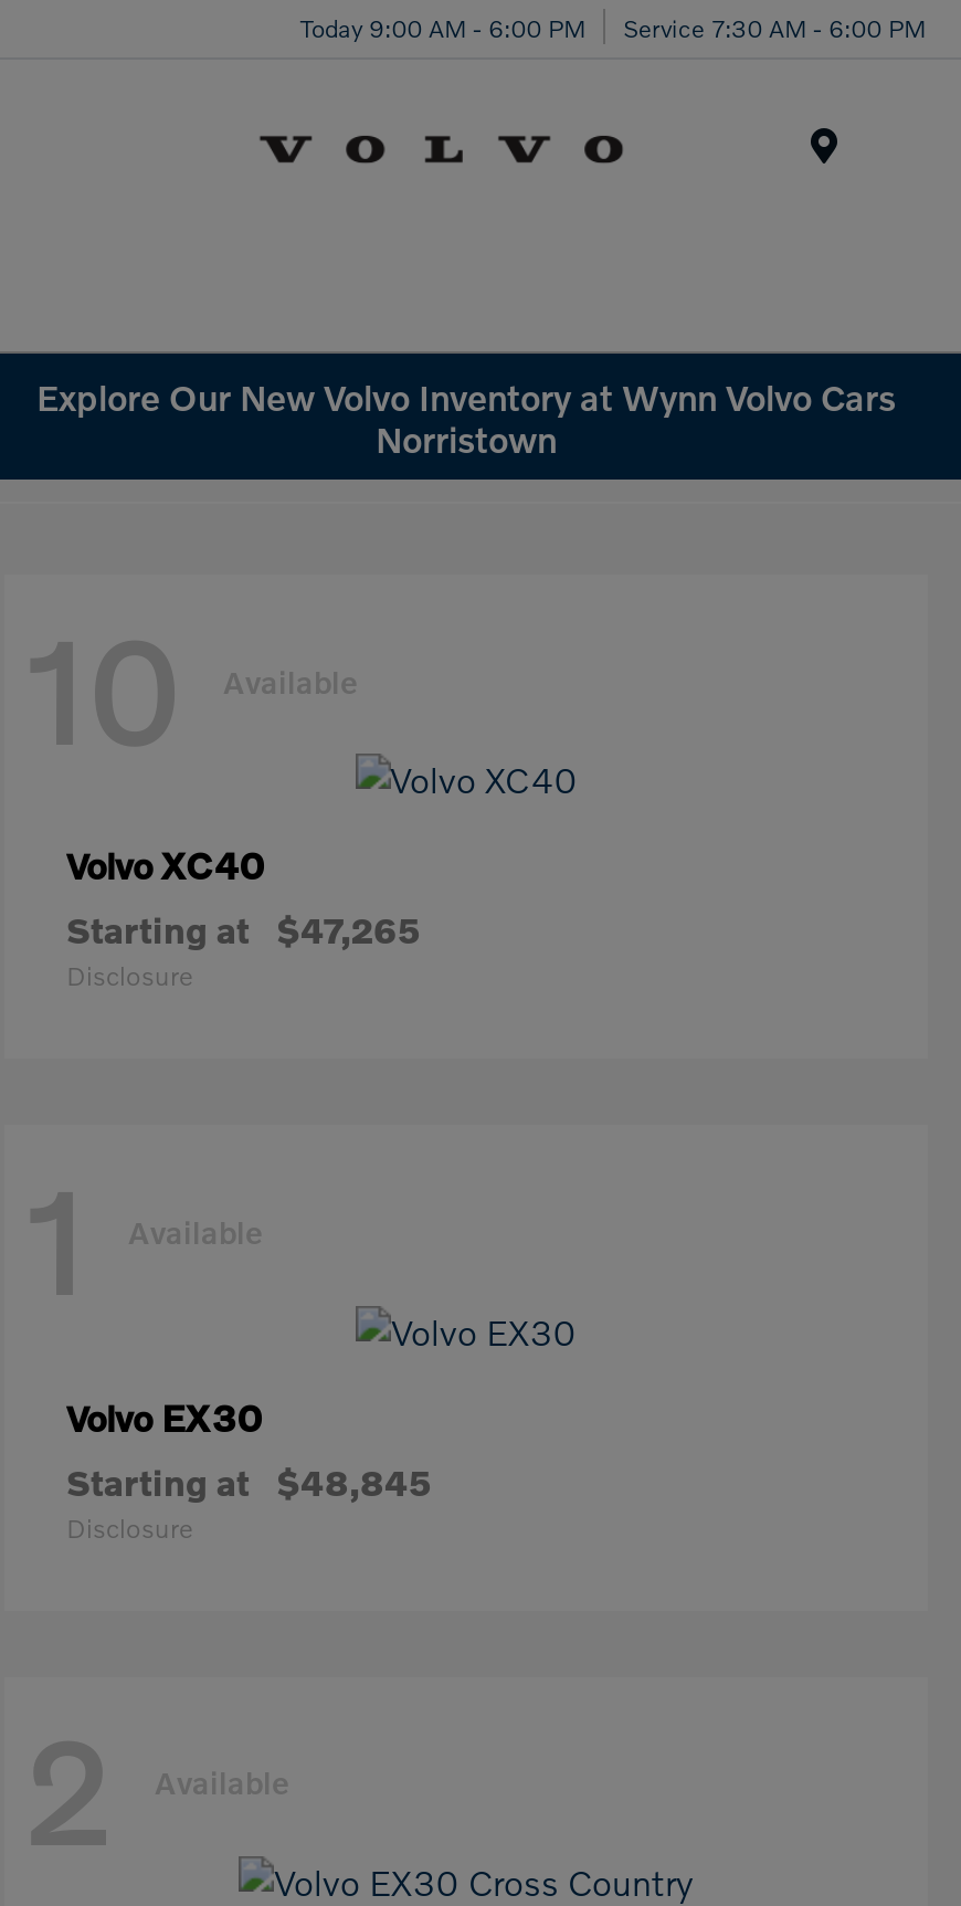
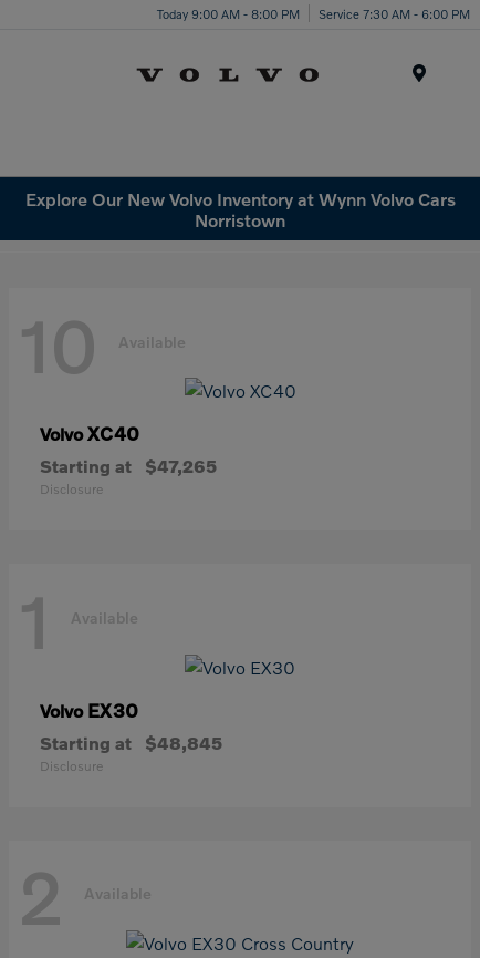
- Today 9:00 AM - 6:00 PM Service 7:30 AM - 6:00 PM
+ Today 9:00 AM - 8:00 PM Service 7:30 AM - 6:00 PM
